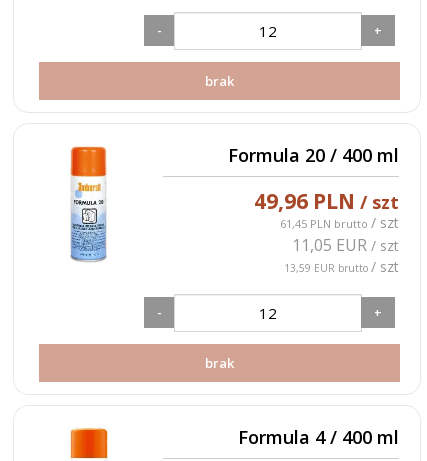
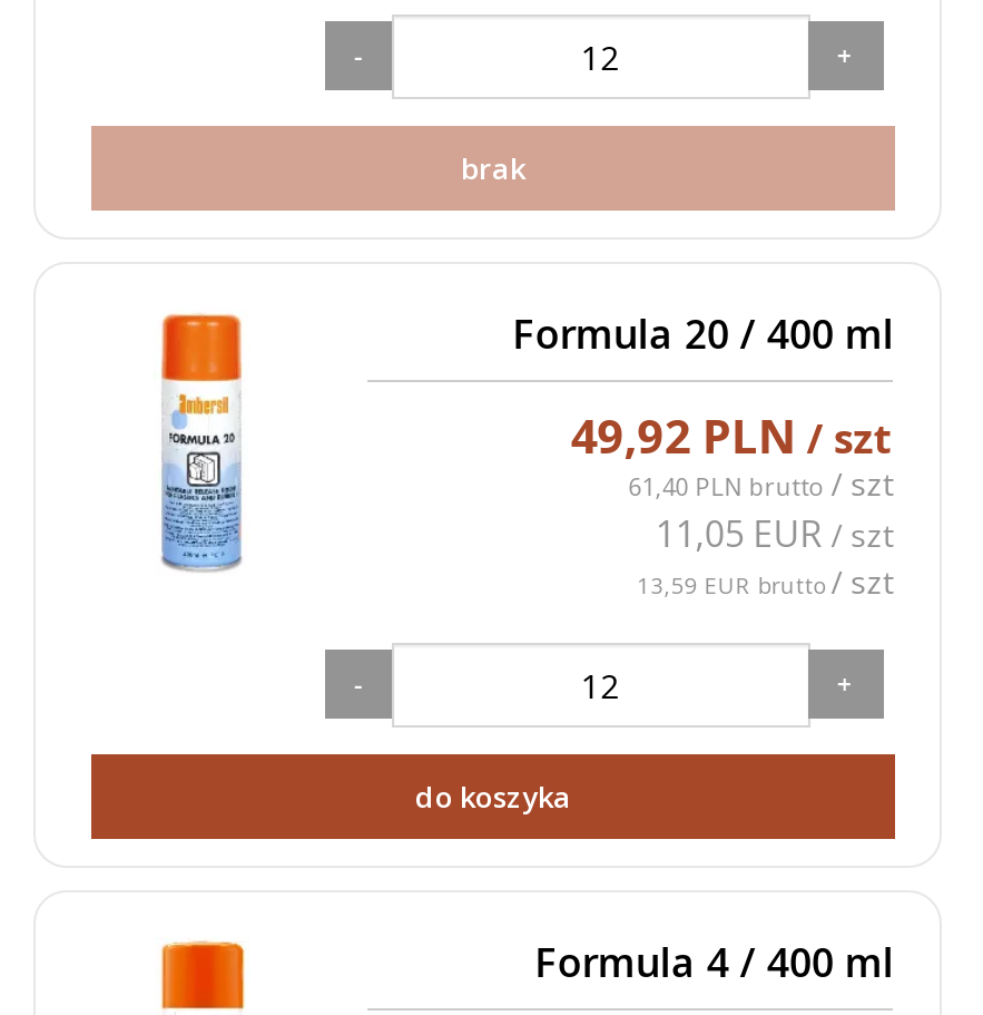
- 49,96 PLN / szt
+ 49,92 PLN / szt

- 61,45 PLN brutto / szt
+ 61,40 PLN brutto / szt

- brak
+ do koszyka
